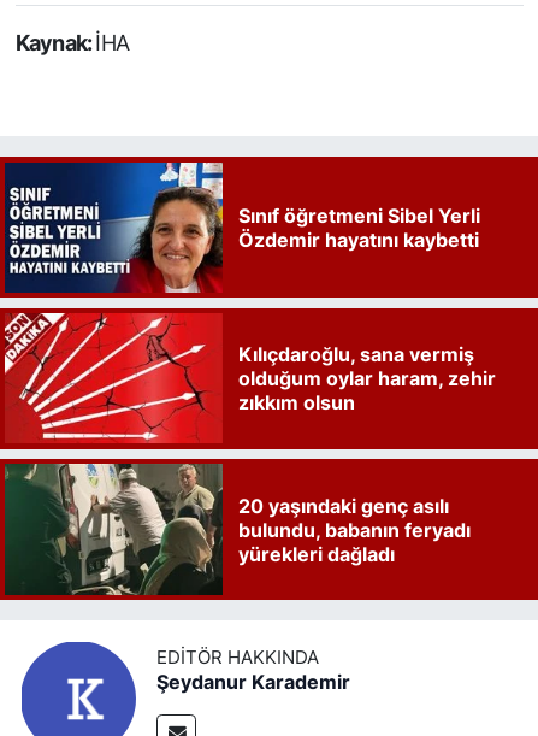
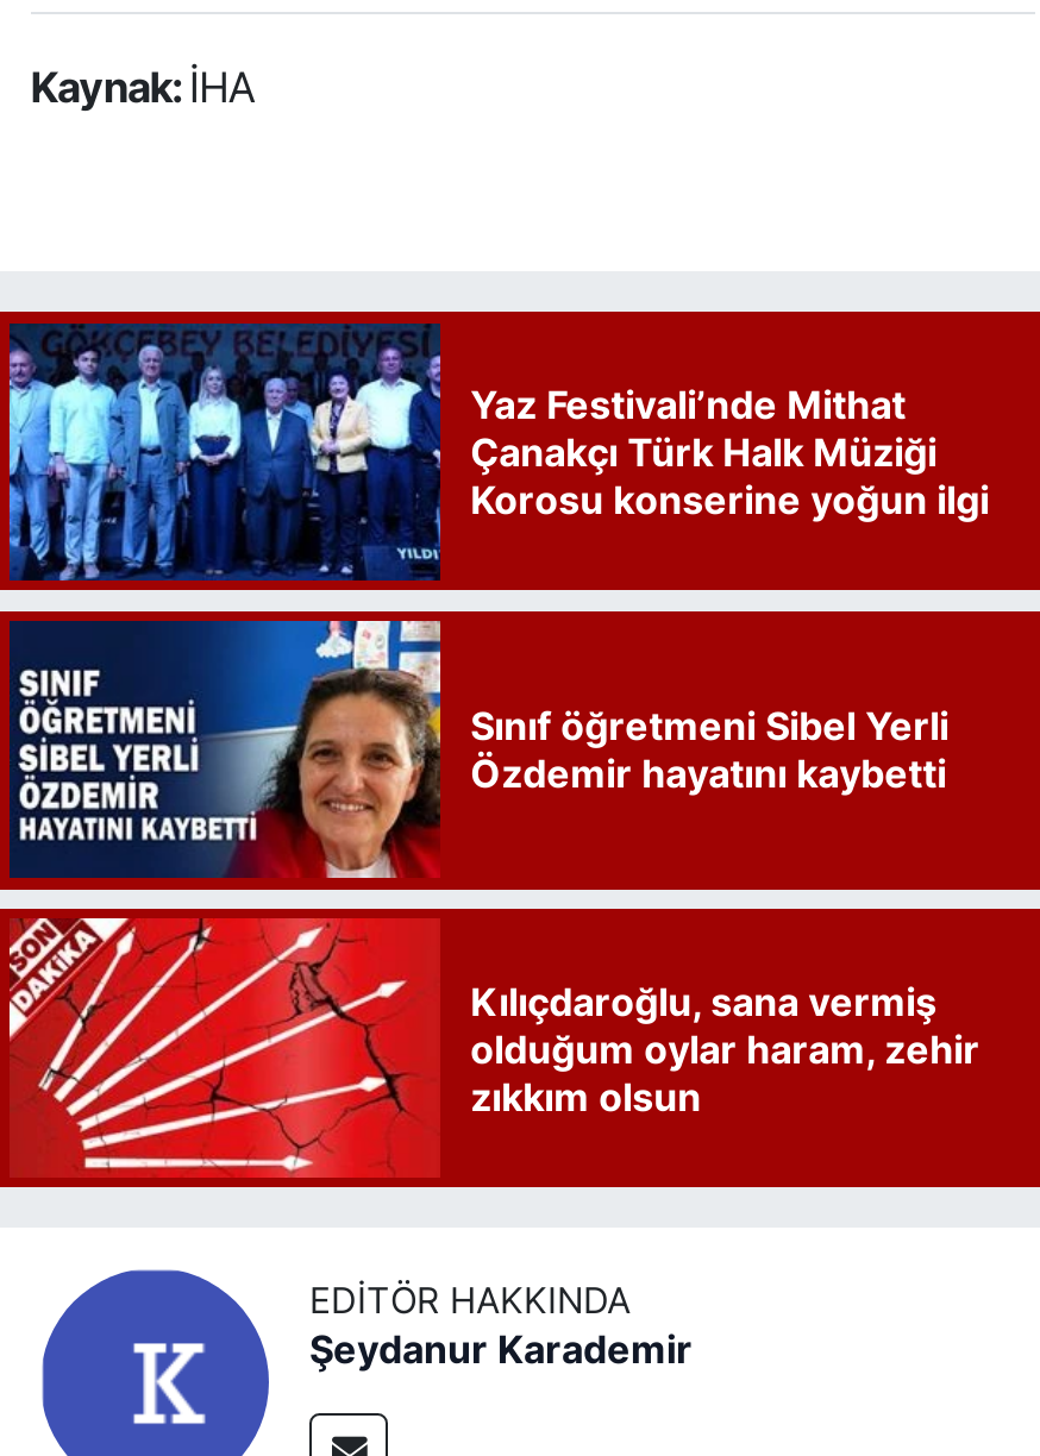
+ [image]
+ Yaz Festivali’nde Mithat
+ Çanakçı Türk Halk Müziği
+ Korosu konserine yoğun ilgi

moved down: [image] | Sınıf öğretmeni Sibel Yerli | Özdemir hayatını kaybetti | Kılıçdaroğlu, sana vermiş | olduğum oylar haram, zehir | zıkkım olsun

- [image]
- 20 yaşındaki genç asılı
- bulundu, babanın feryadı
- yürekleri dağladı
